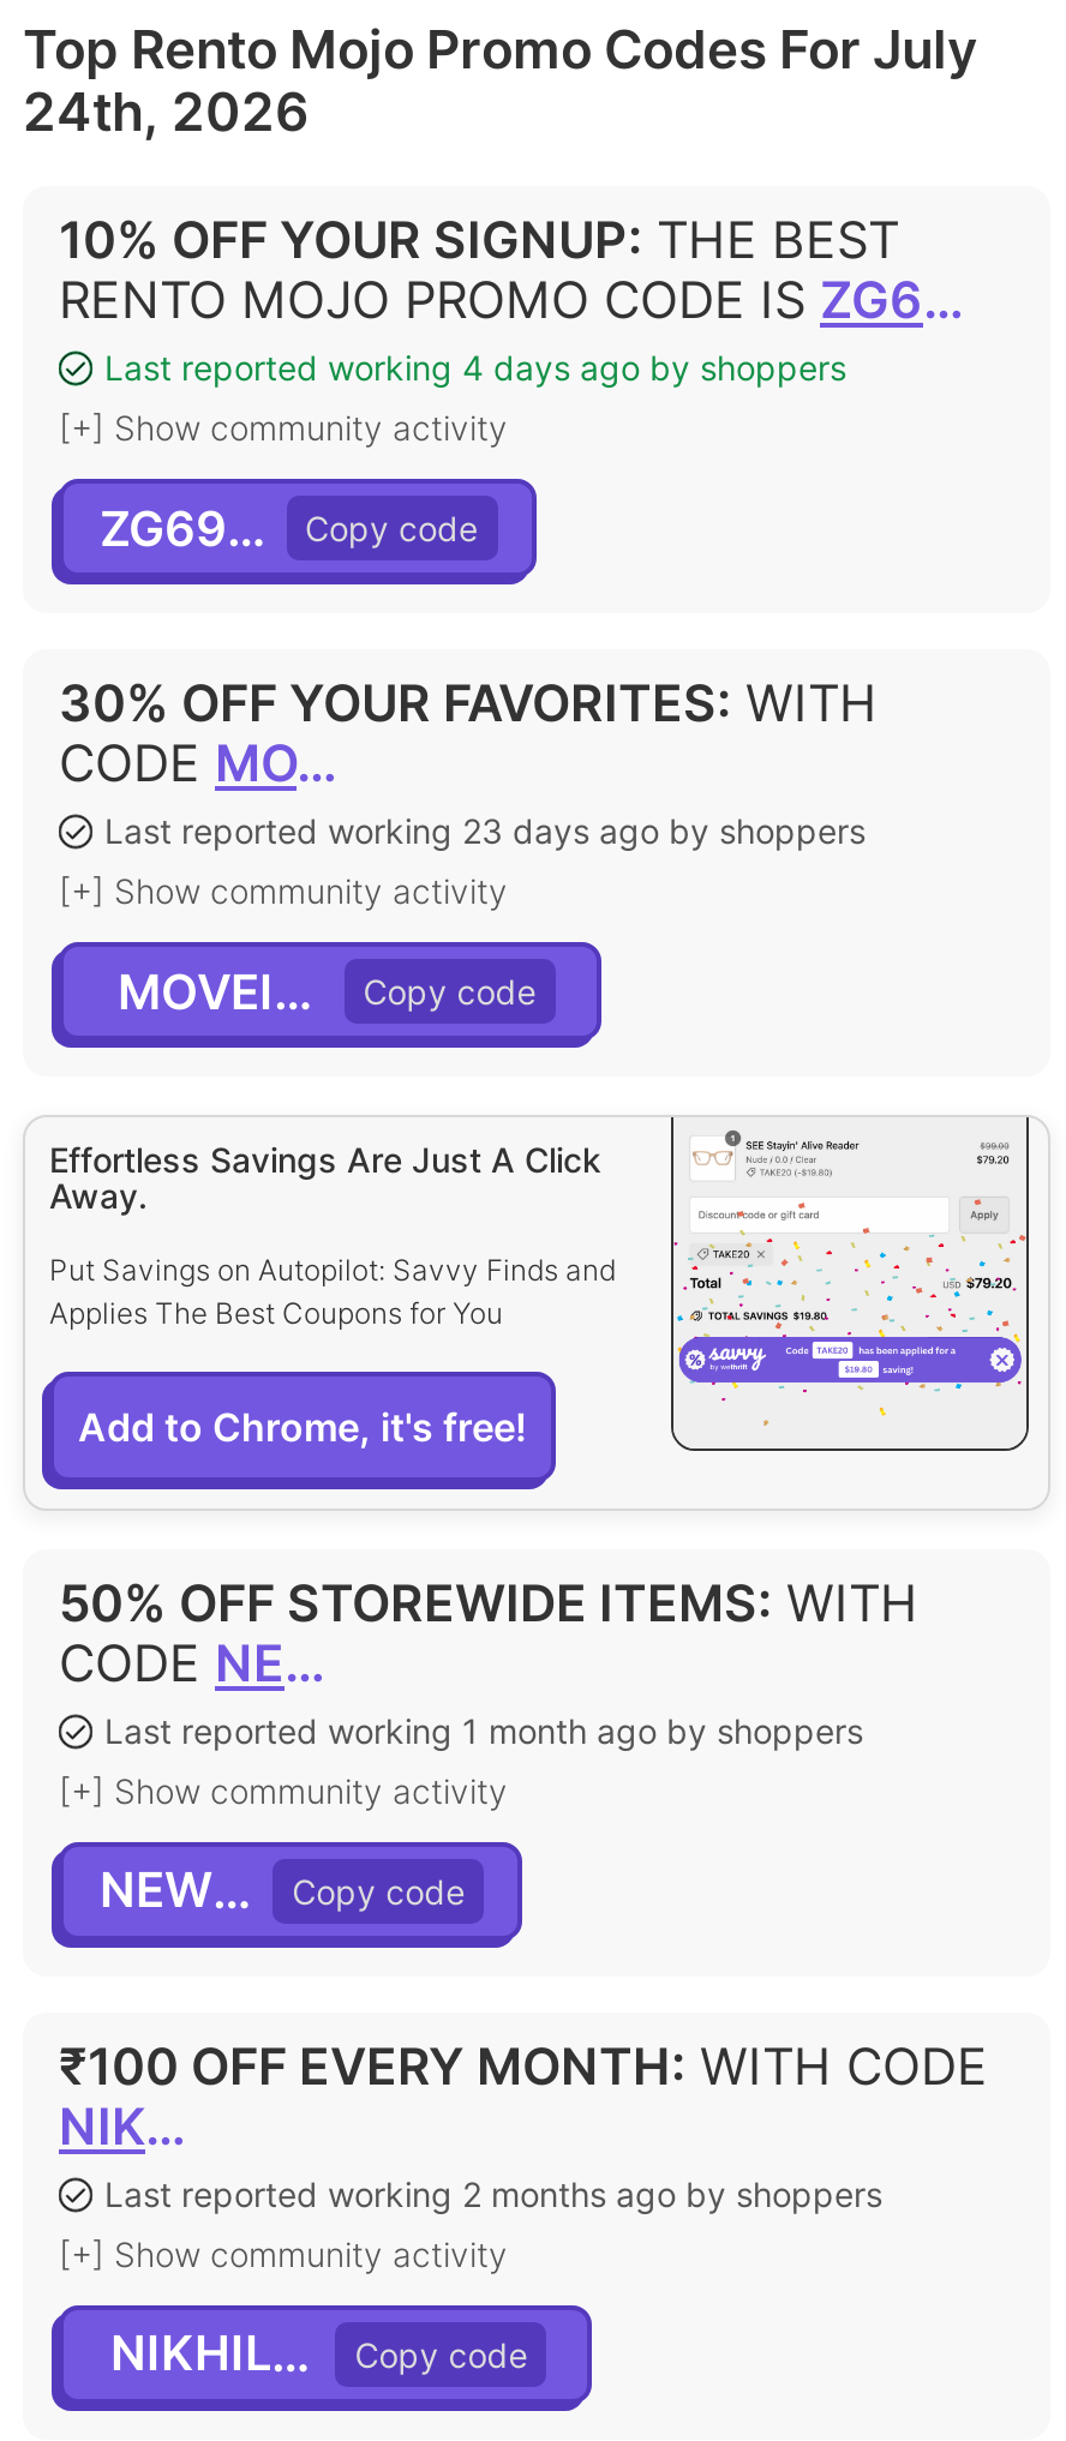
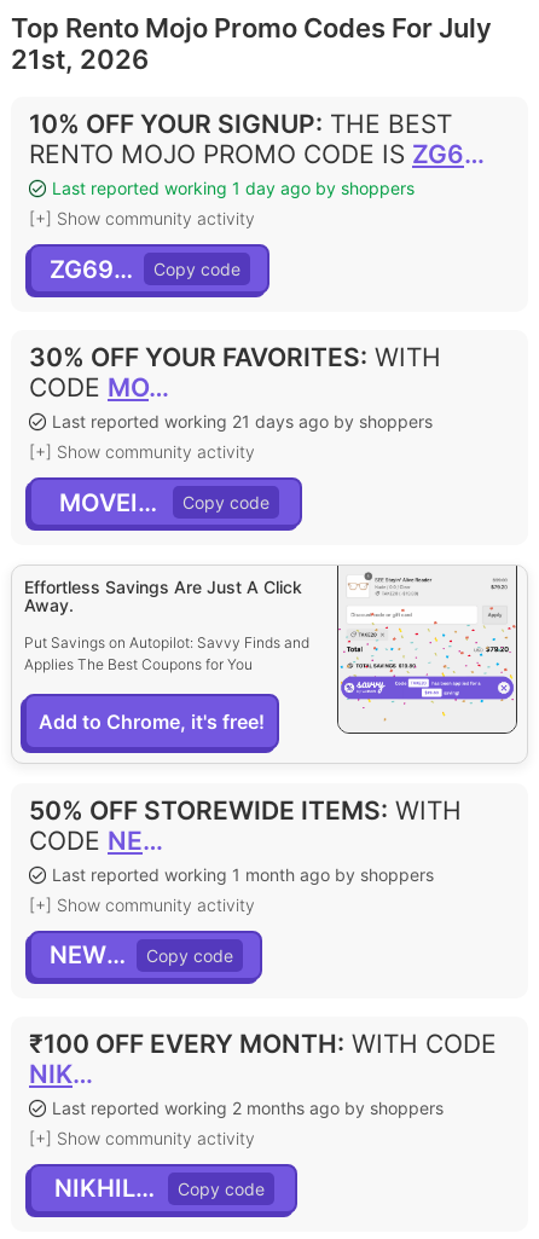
- 24th, 2026
+ 21st, 2026

- Last reported working 4 days ago by shoppers
+ Last reported working 1 day ago by shoppers

- Last reported working 23 days ago by shoppers
+ Last reported working 21 days ago by shoppers
